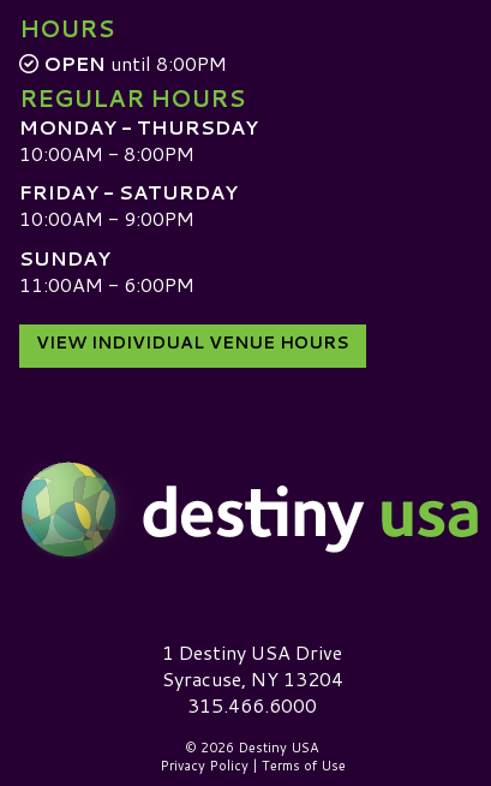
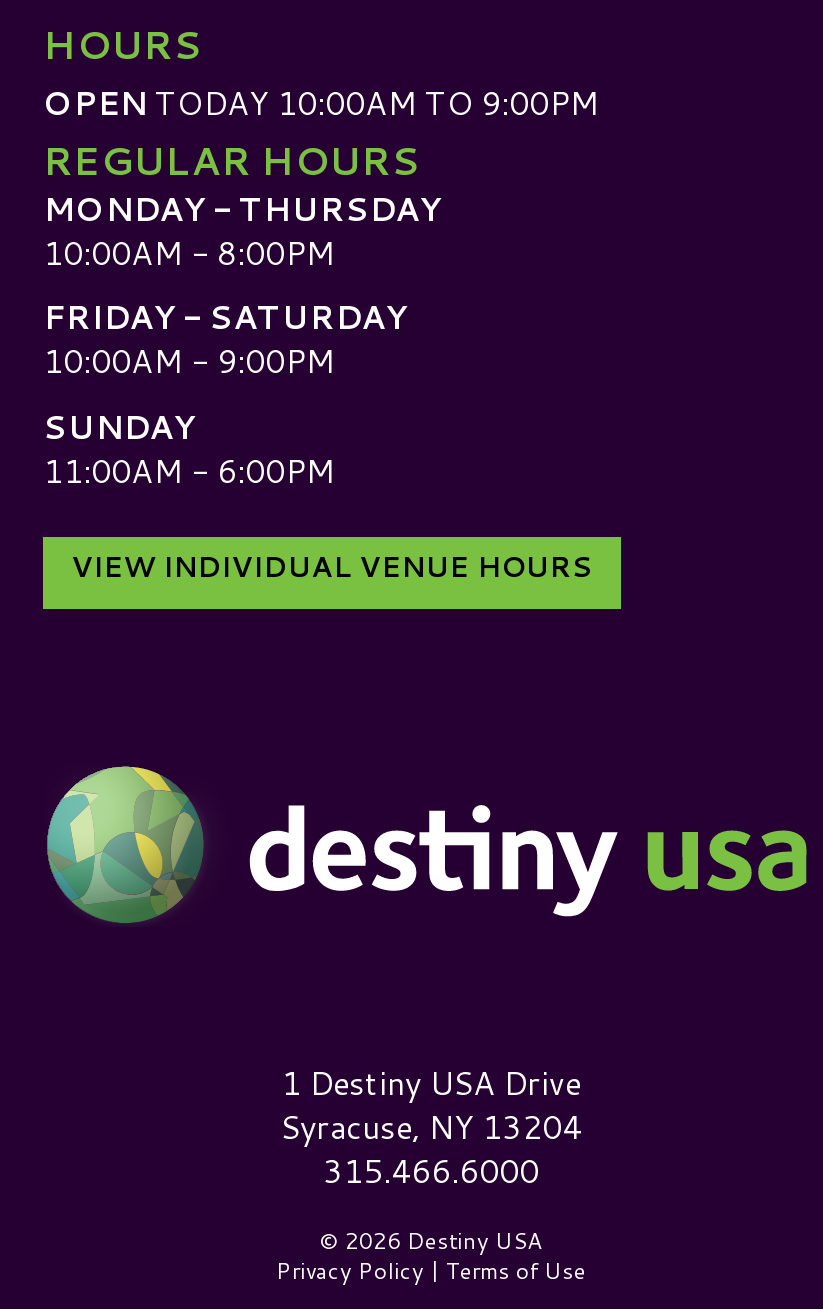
- OPEN until 8:00PM
+ OPEN TODAY 10:00AM TO 9:00PM
